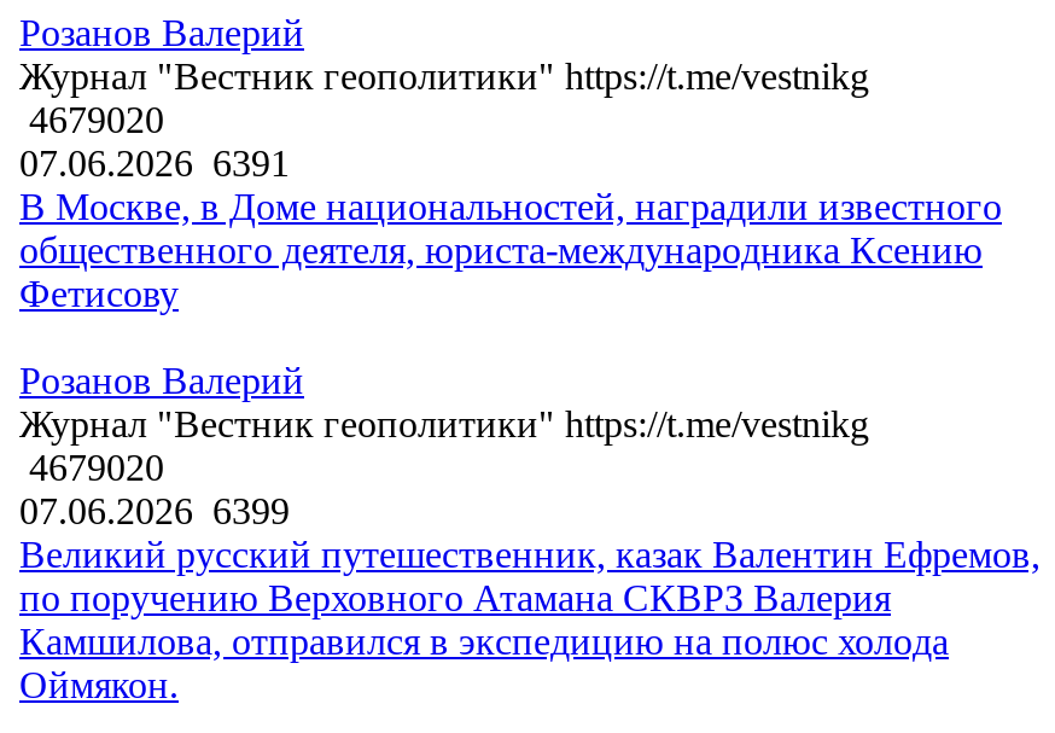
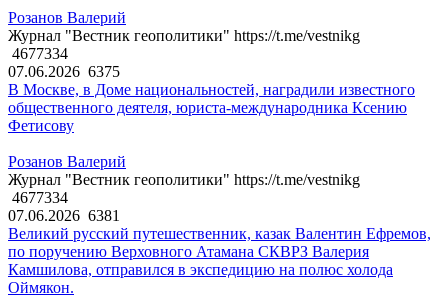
- 4679020
+ 4677334

- 07.06.2026 6391
+ 07.06.2026 6375

- 4679020
+ 4677334

- 07.06.2026 6399
+ 07.06.2026 6381
